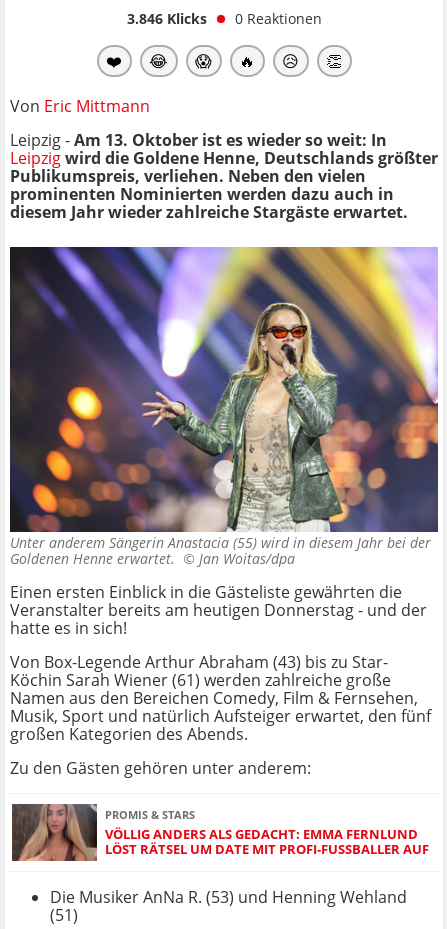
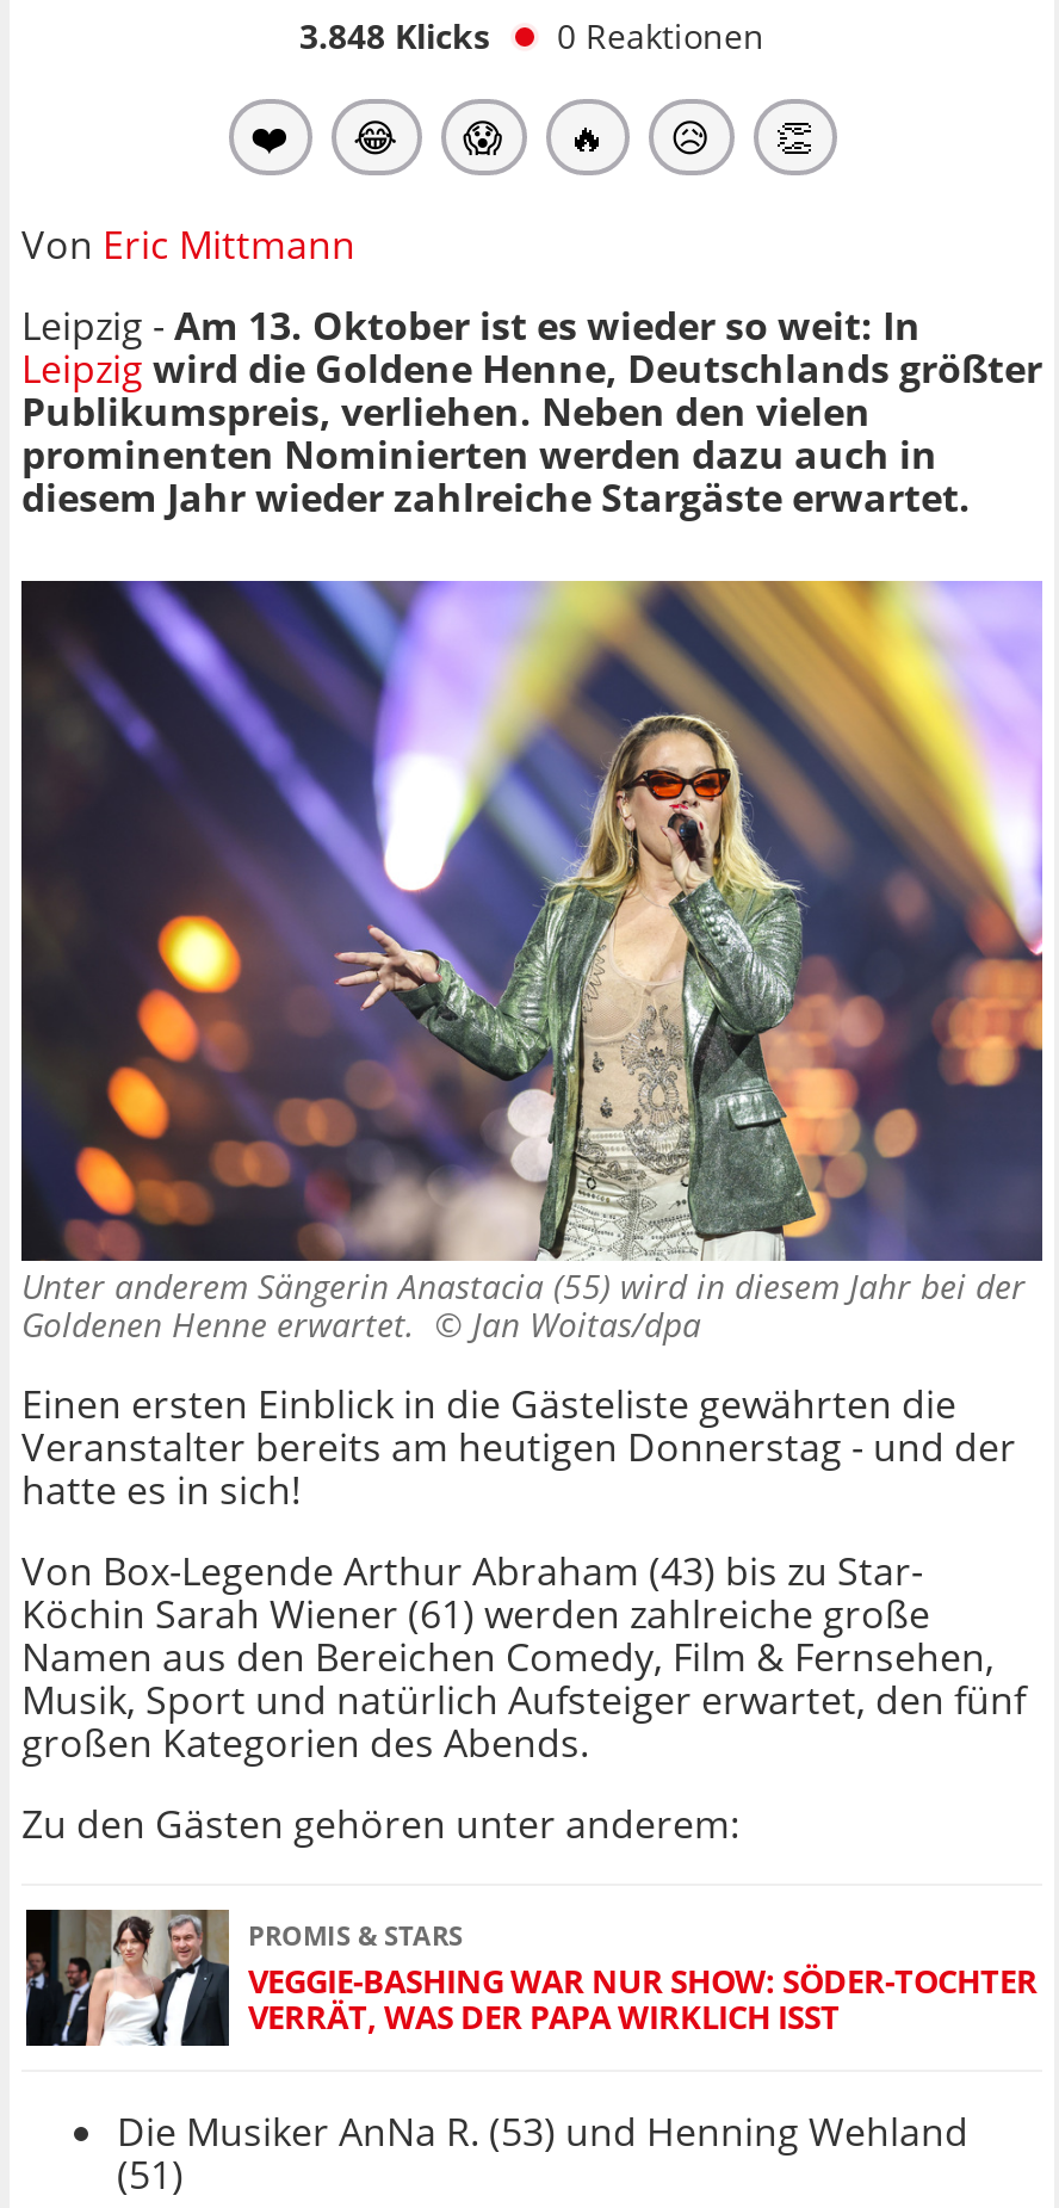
- 3.846 Klicks 0 Reaktionen
+ 3.848 Klicks 0 Reaktionen

- [image]
- VÖLLIG ANDERS ALS GEDACHT: EMMA FERNLUND
- LÖST RÄTSEL UM DATE MIT PROFI-FUSSBALLER AUF
+ [image]
+ VEGGIE-BASHING WAR NUR SHOW: SÖDER-TOCHTER
+ VERRÄT, WAS DER PAPA WIRKLICH ISST
